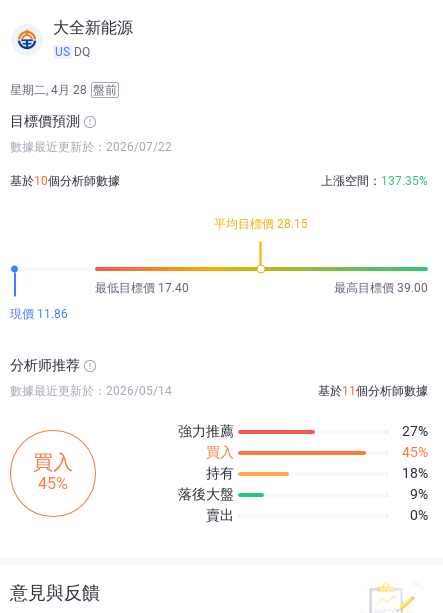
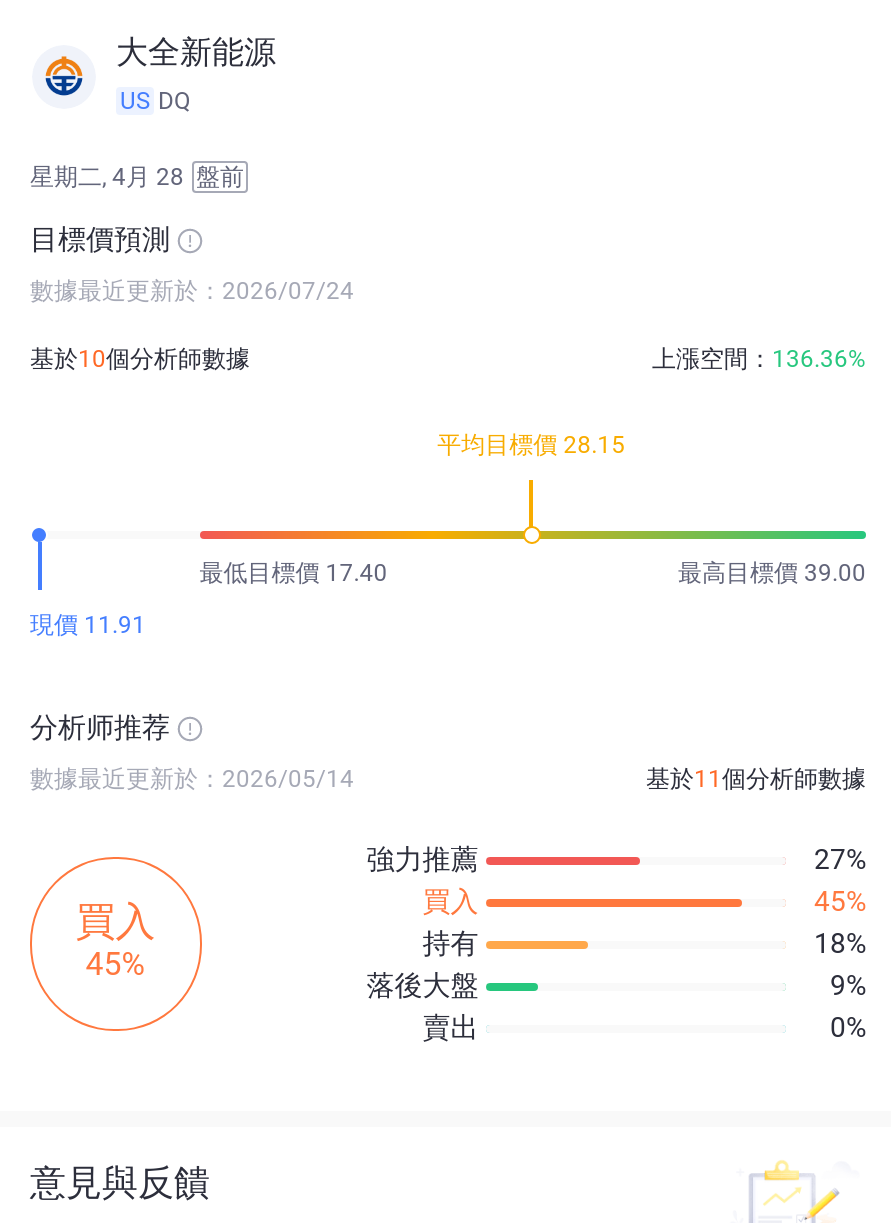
- 數據最近更新於：2026/07/22
+ 數據最近更新於：2026/07/24

- 上漲空間：137.35%
+ 上漲空間：136.36%

- 現價 11.86
+ 現價 11.91
